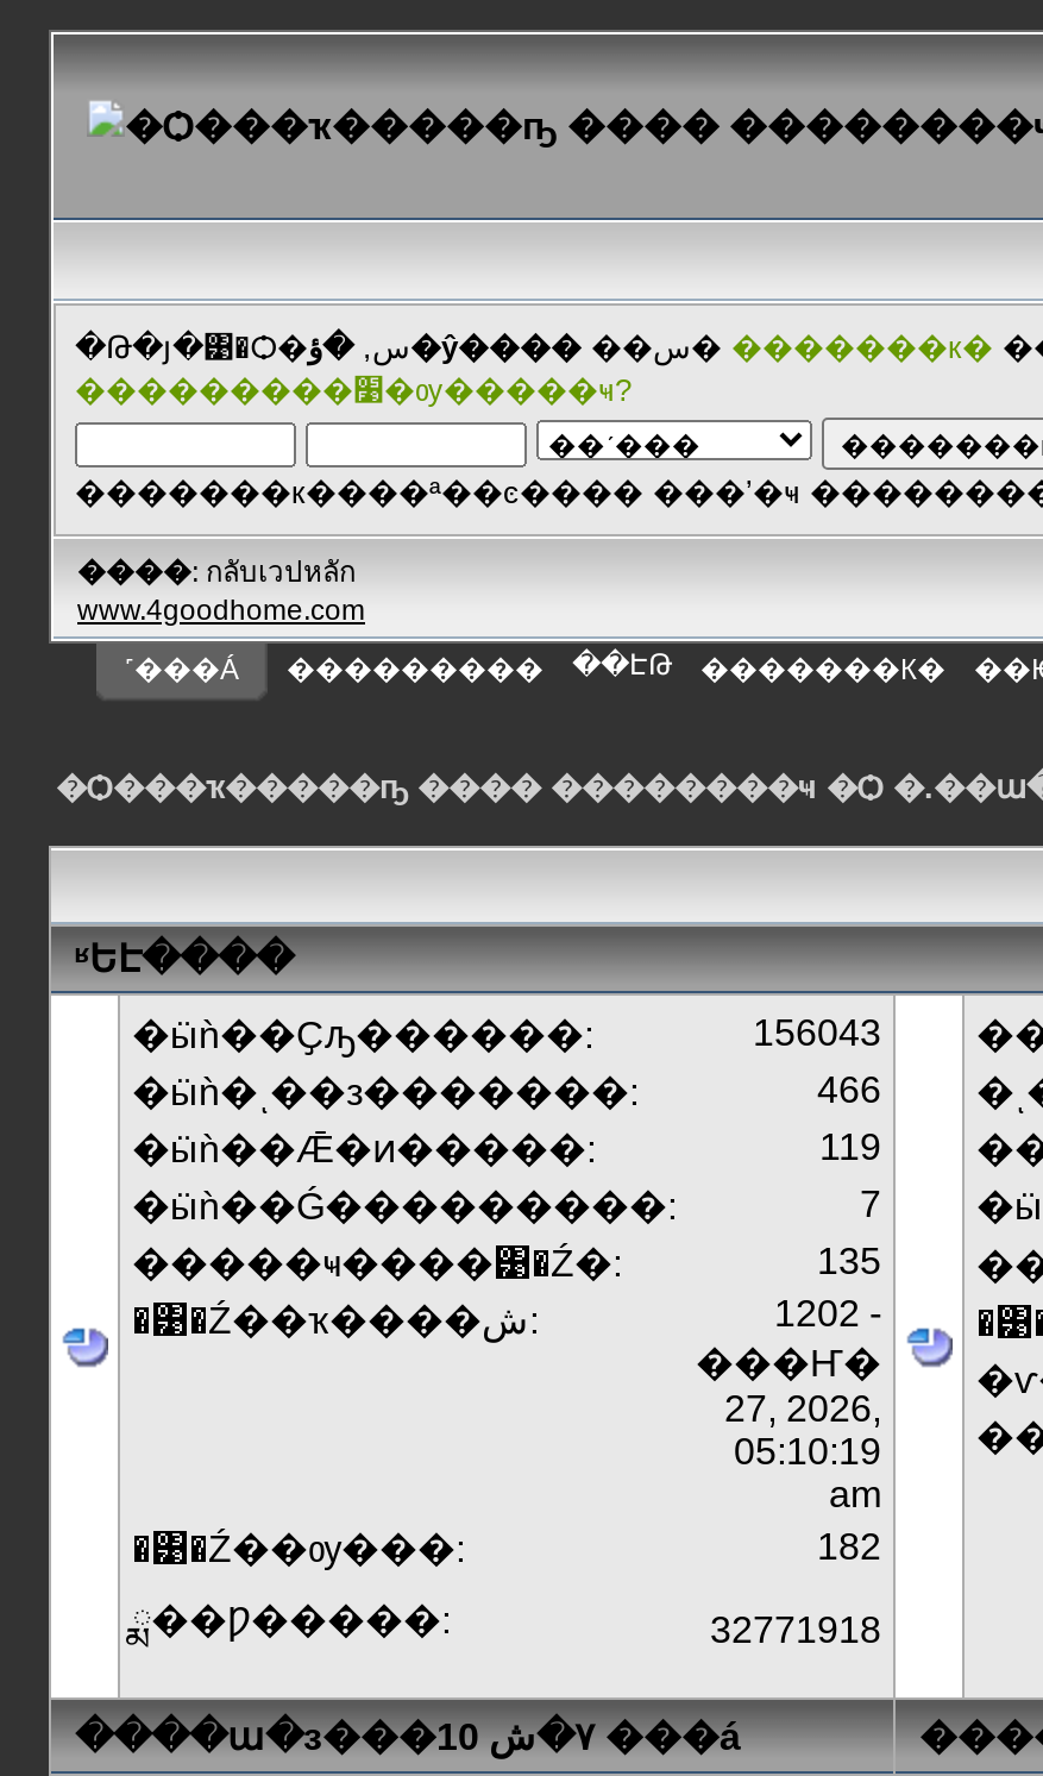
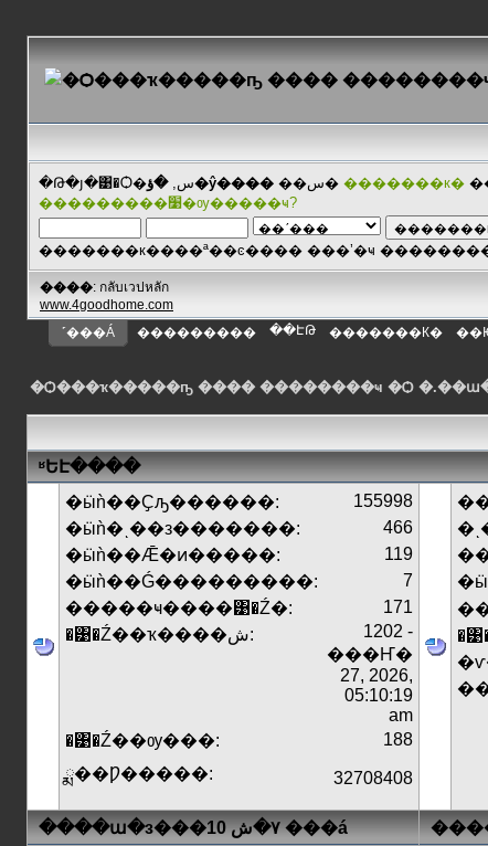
- 156043
+ 155998

- 135
+ 171

- 182
+ 188

- 32771918
+ 32708408
